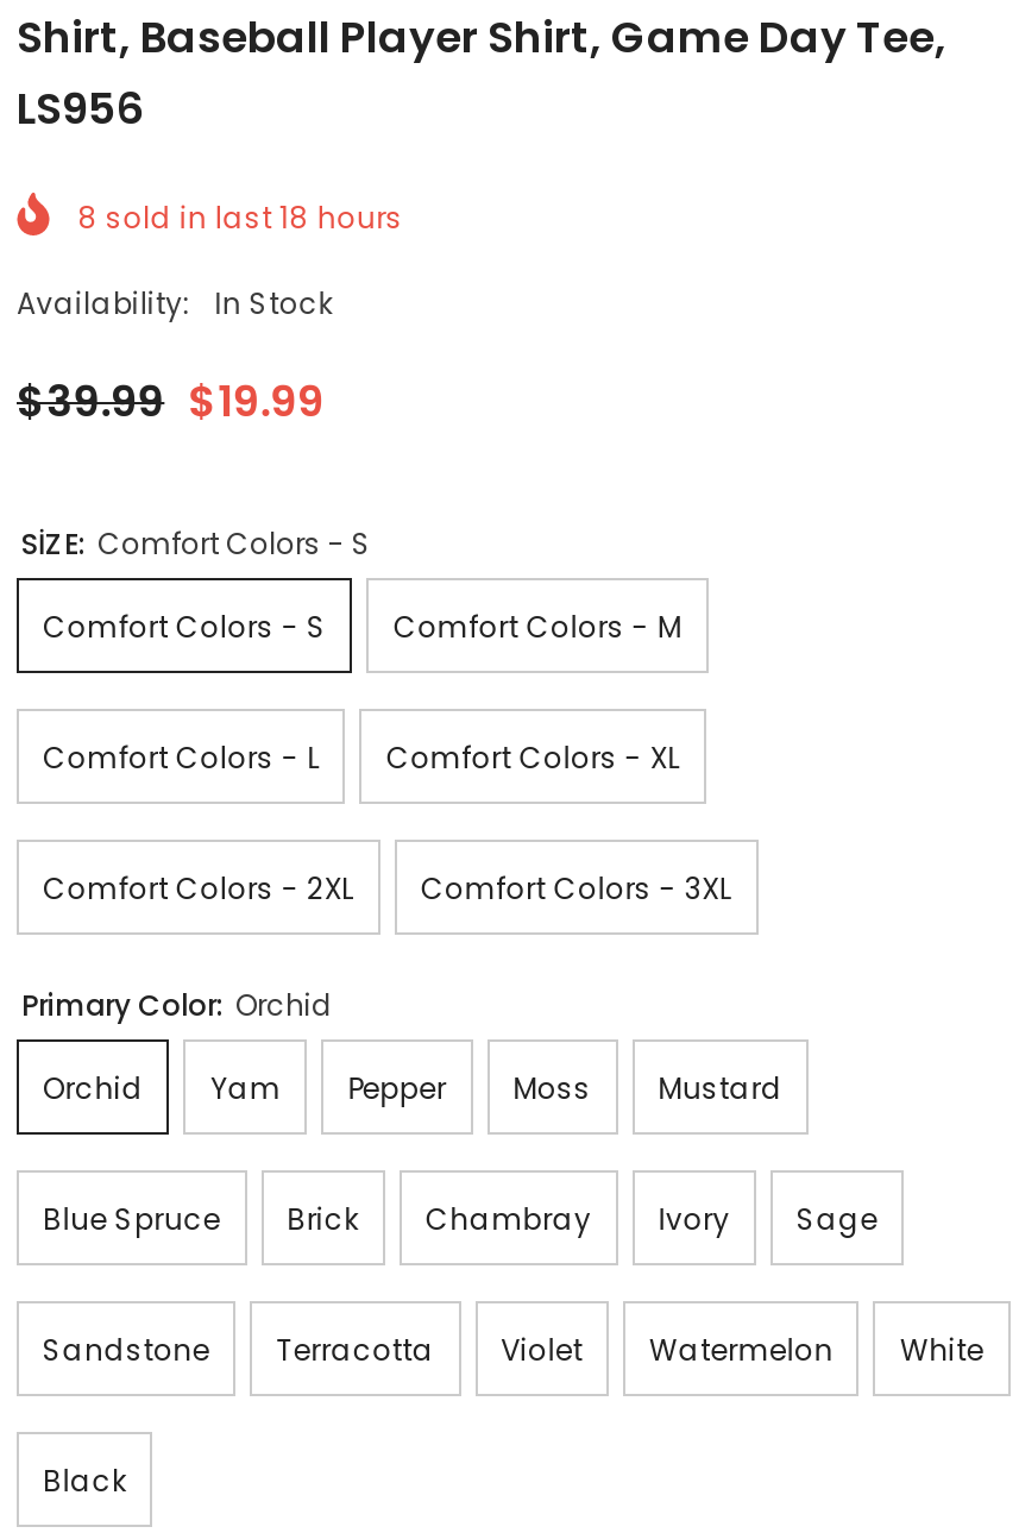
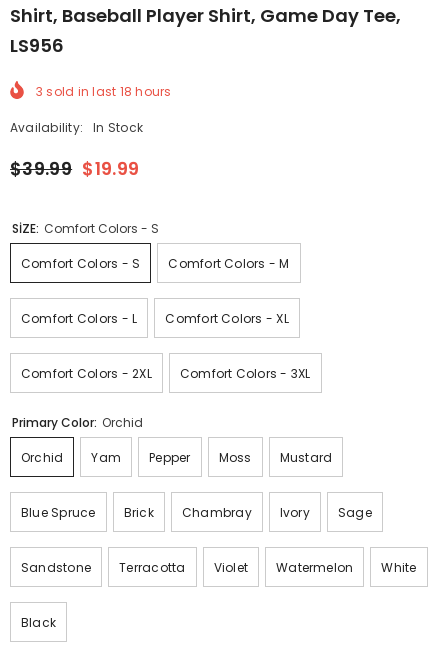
- 8 sold in last 18 hours
+ 3 sold in last 18 hours
